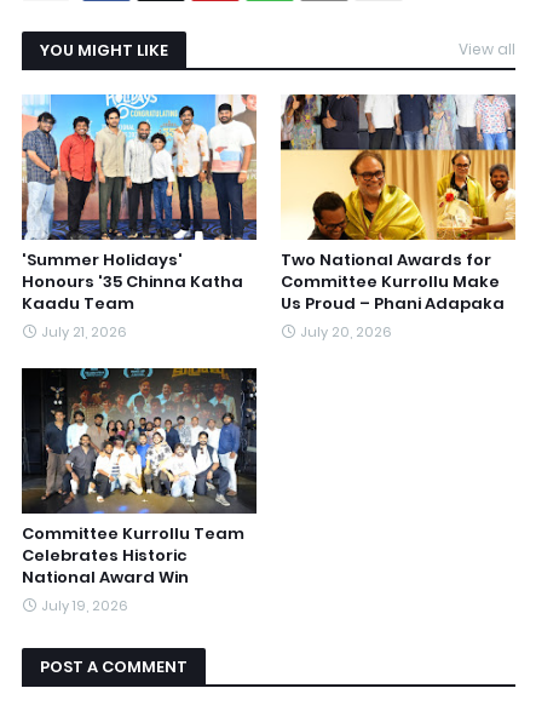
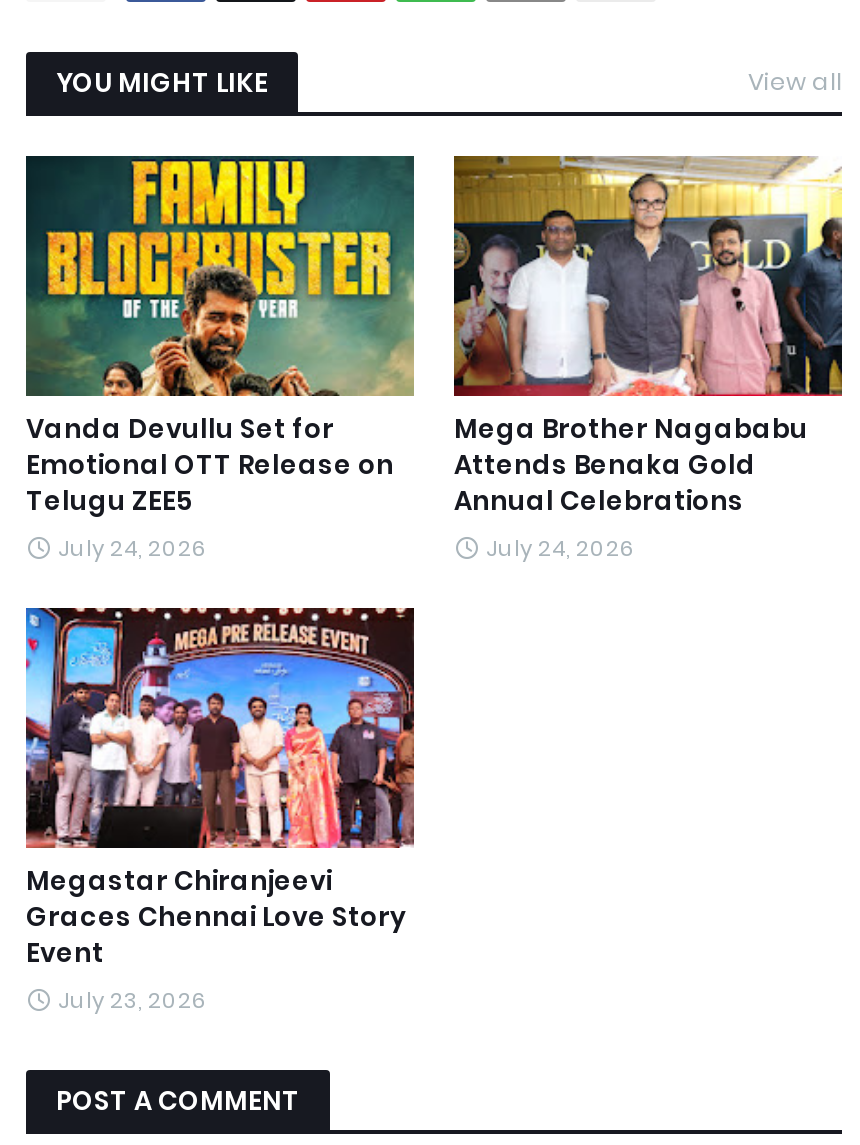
- [image]
- 'Summer Holidays'
- Honours '35 Chinna Katha
- Kaadu Team
- July 21, 2026
+ [image]
+ Vanda Devullu Set for
+ Emotional OTT Release on
+ Telugu ZEE5
+ July 24, 2026

- [image]
- Two National Awards for
- Committee Kurrollu Make
- Us Proud – Phani Adapaka
- July 20, 2026
+ [image]
+ Mega Brother Nagababu
+ Attends Benaka Gold
+ Annual Celebrations
+ July 24, 2026

- [image]
- Committee Kurrollu Team
- Celebrates Historic
- National Award Win
- July 19, 2026
+ [image]
+ Megastar Chiranjeevi
+ Graces Chennai Love Story
+ Event
+ July 23, 2026
